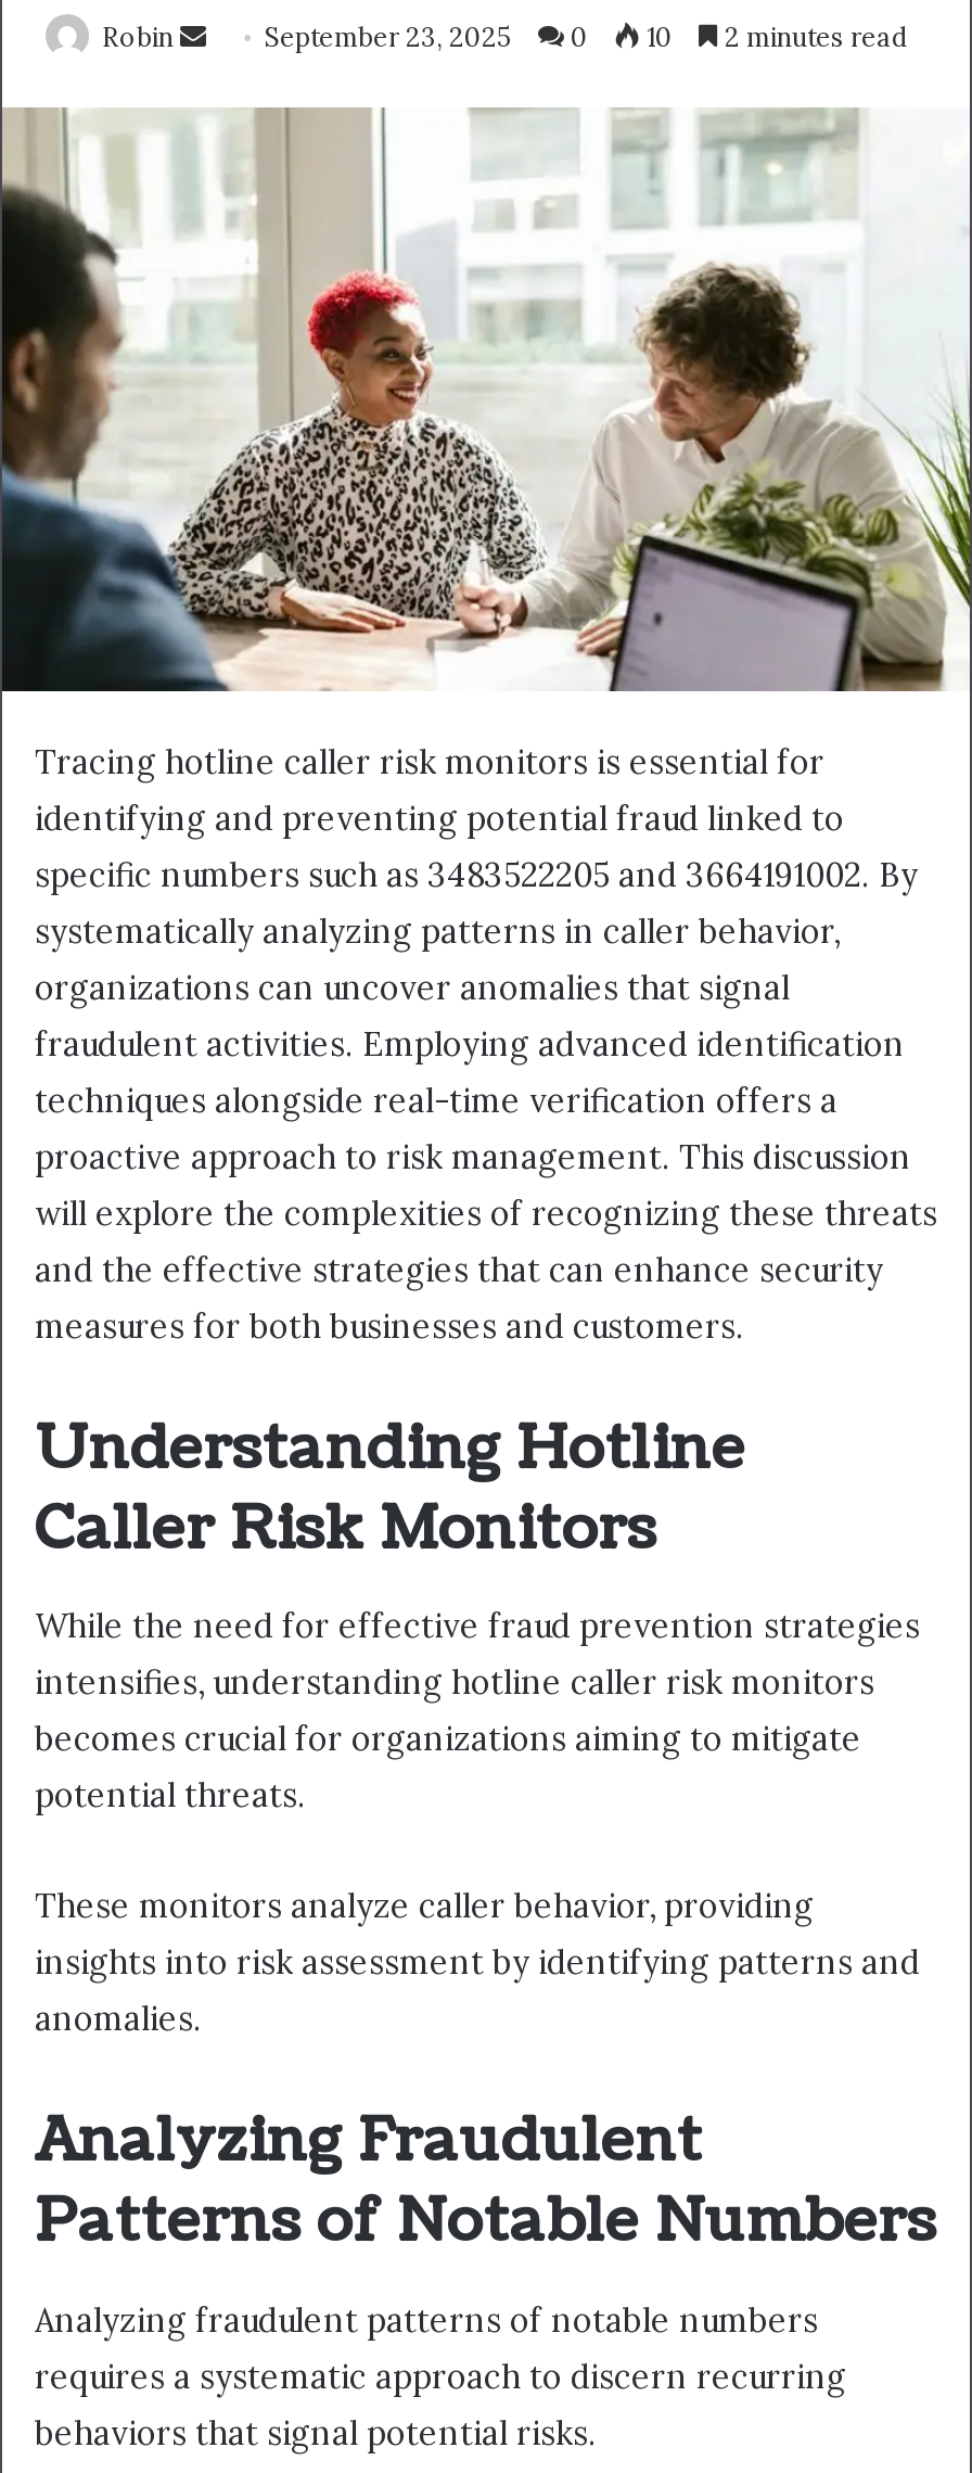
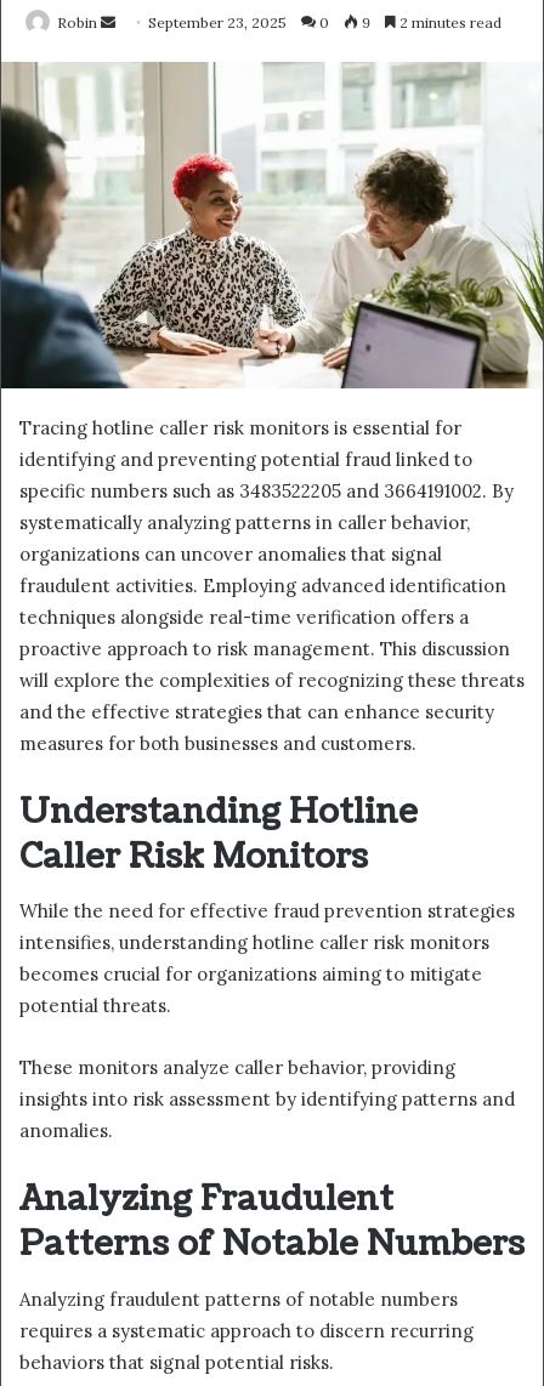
- 10
+ 9
